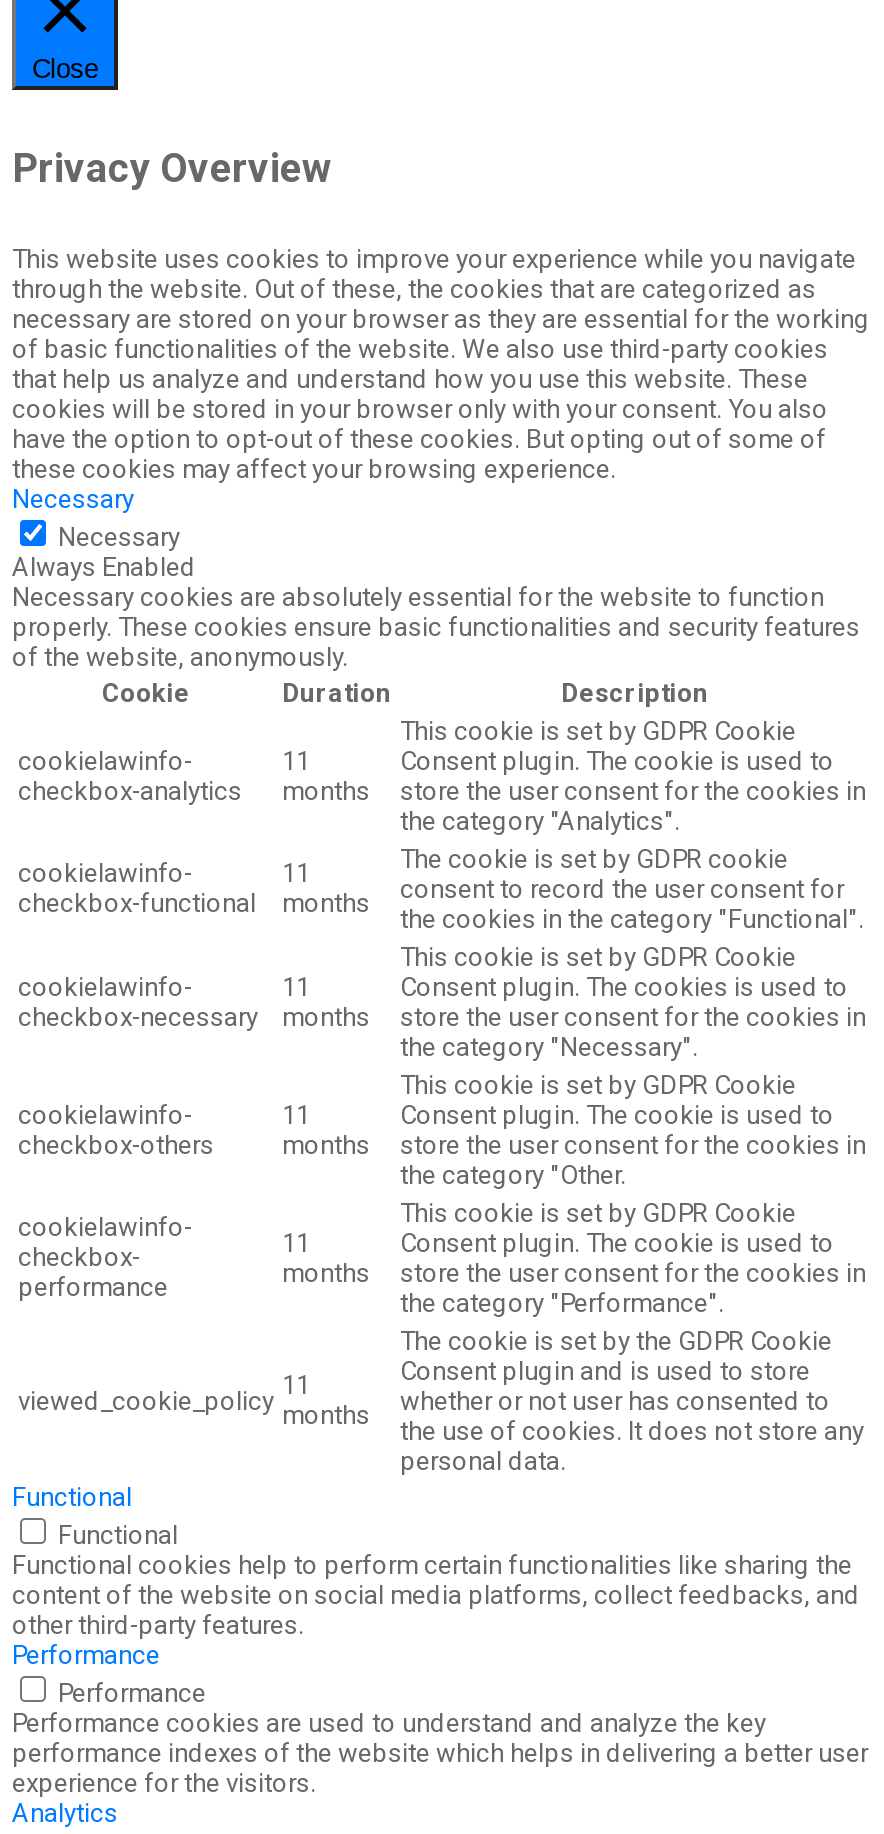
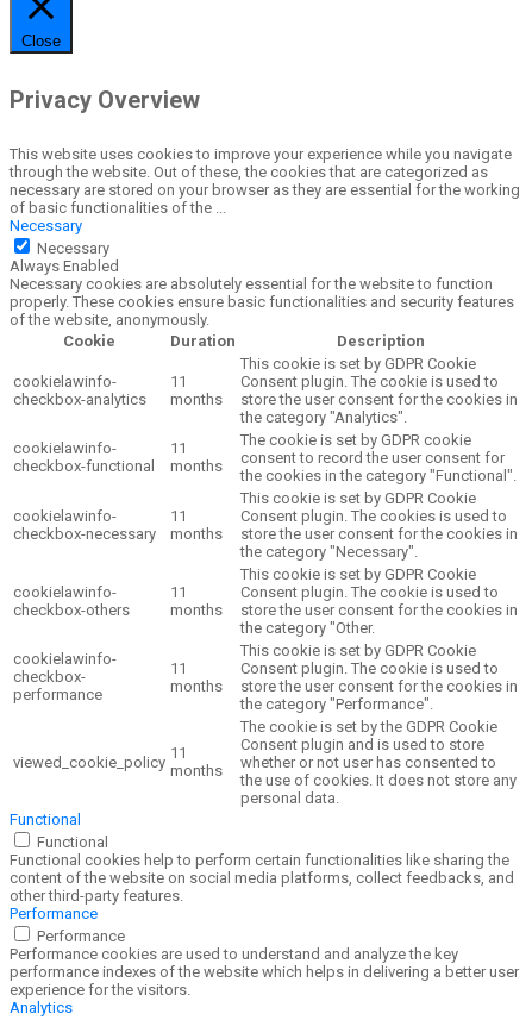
- of basic functionalities of the website. We also use third-party cookies
- that help us analyze and understand how you use this website. These
- cookies will be stored in your browser only with your consent. You also
- have the option to opt-out of these cookies. But opting out of some of
- these cookies may affect your browsing experience.
+ of basic functionalities of the...
